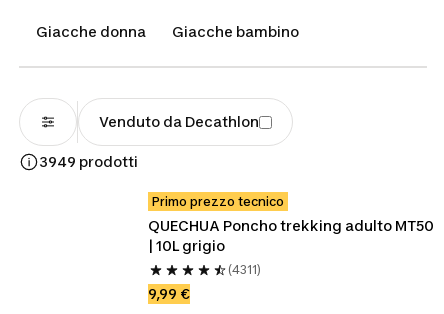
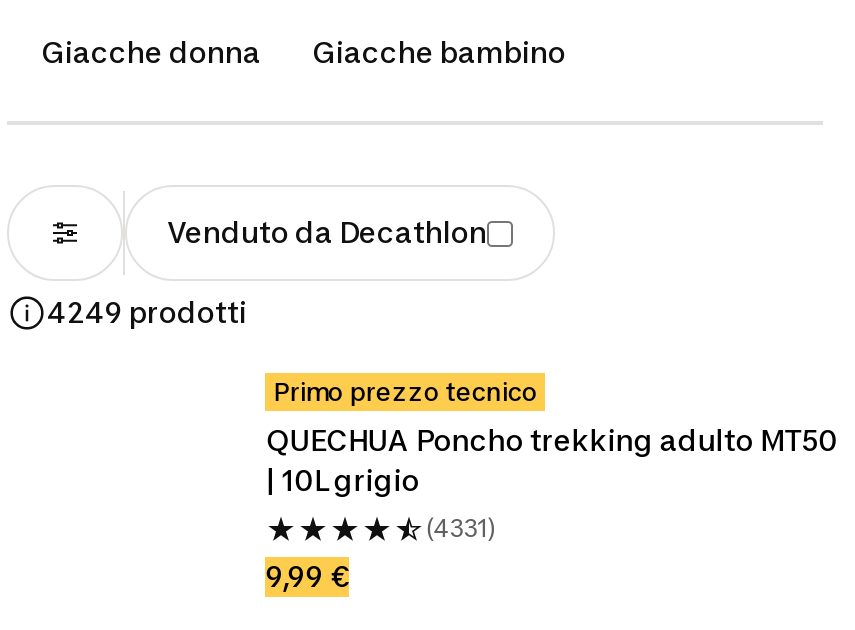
- 3949 prodotti
+ 4249 prodotti

- (4311)
+ (4331)
